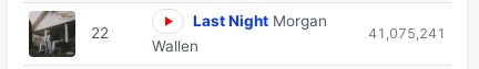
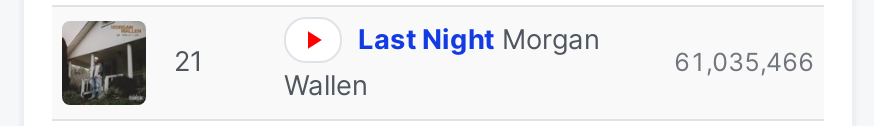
- 22
+ 21

- 41,075,241
+ 61,035,466
